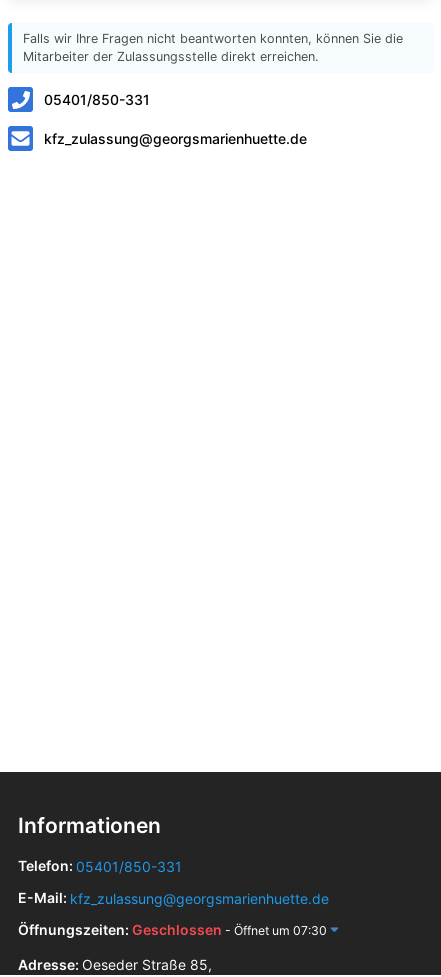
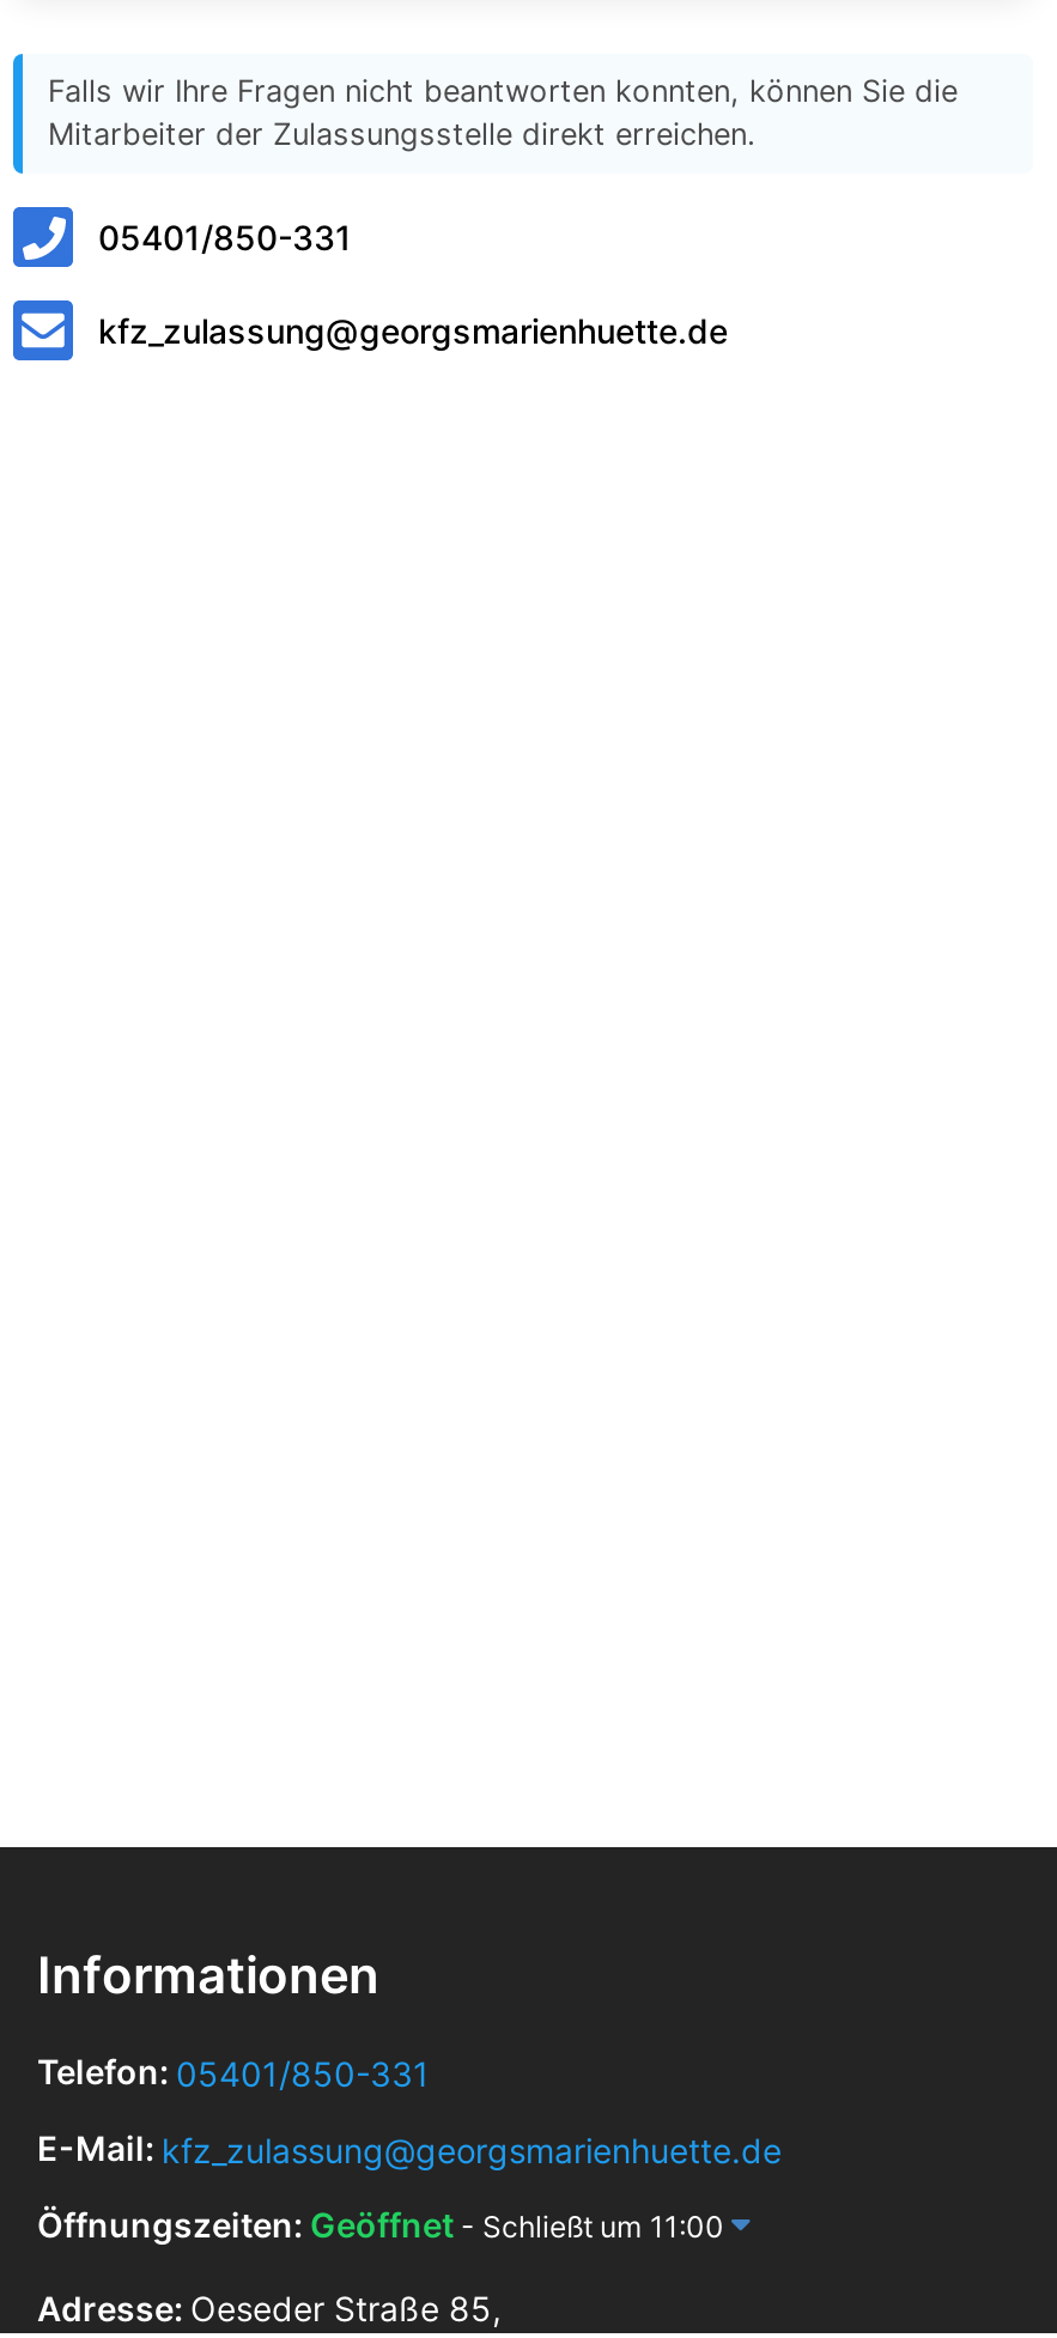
- Öffnungszeiten: Geschlossen - Öffnet um 07:30
+ Öffnungszeiten: Geöffnet - Schließt um 11:00
